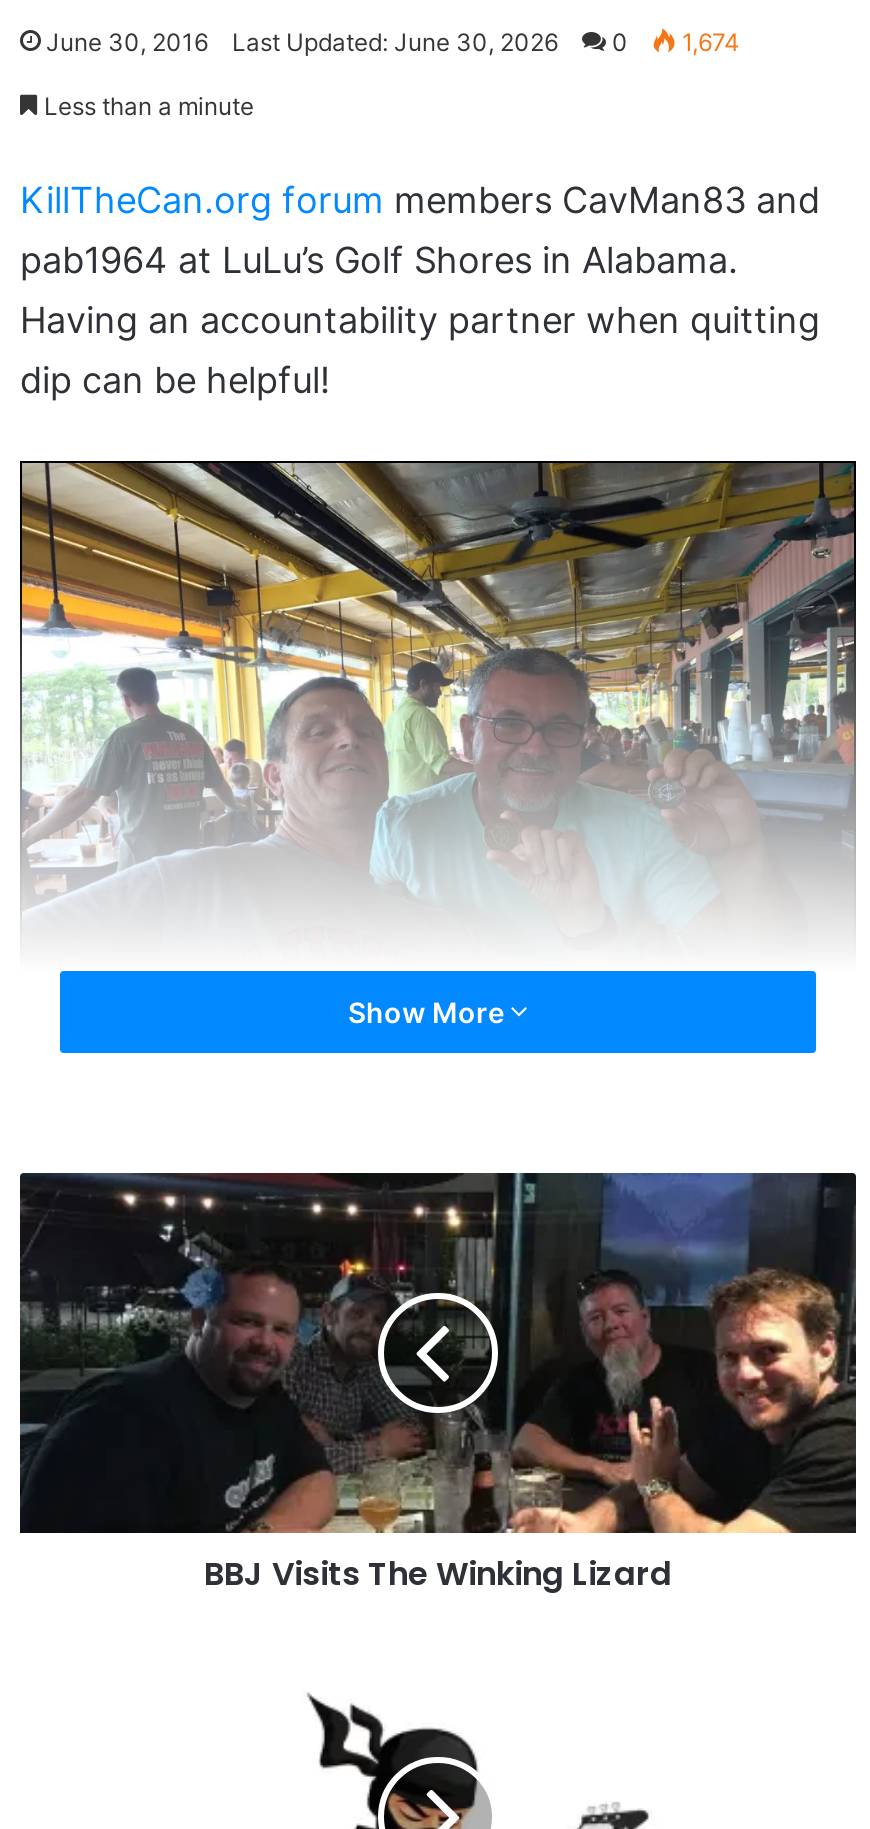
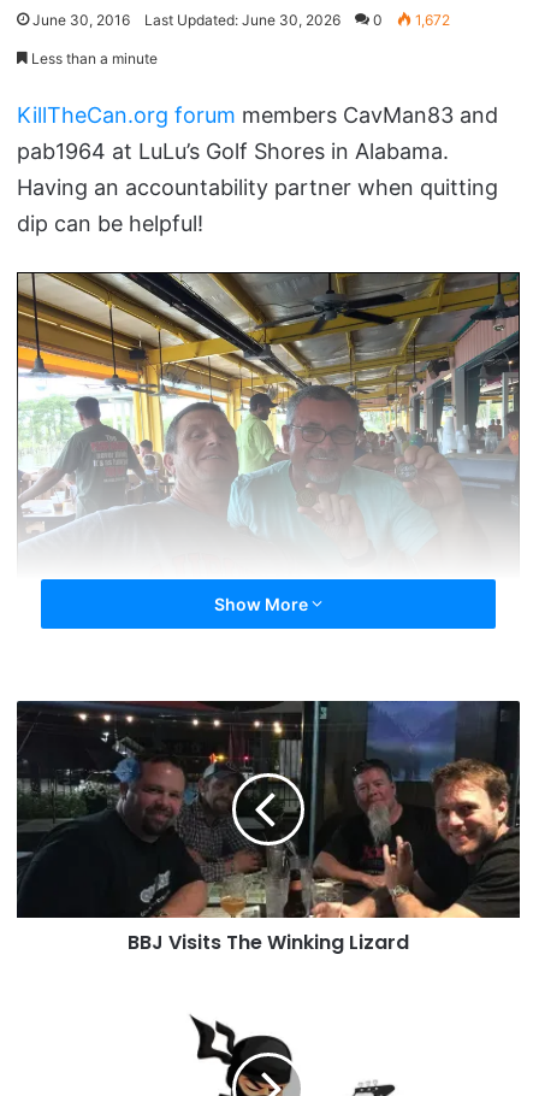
- June 30, 2016 Last Updated: June 30, 2026 0 1,674
+ June 30, 2016 Last Updated: June 30, 2026 0 1,672
